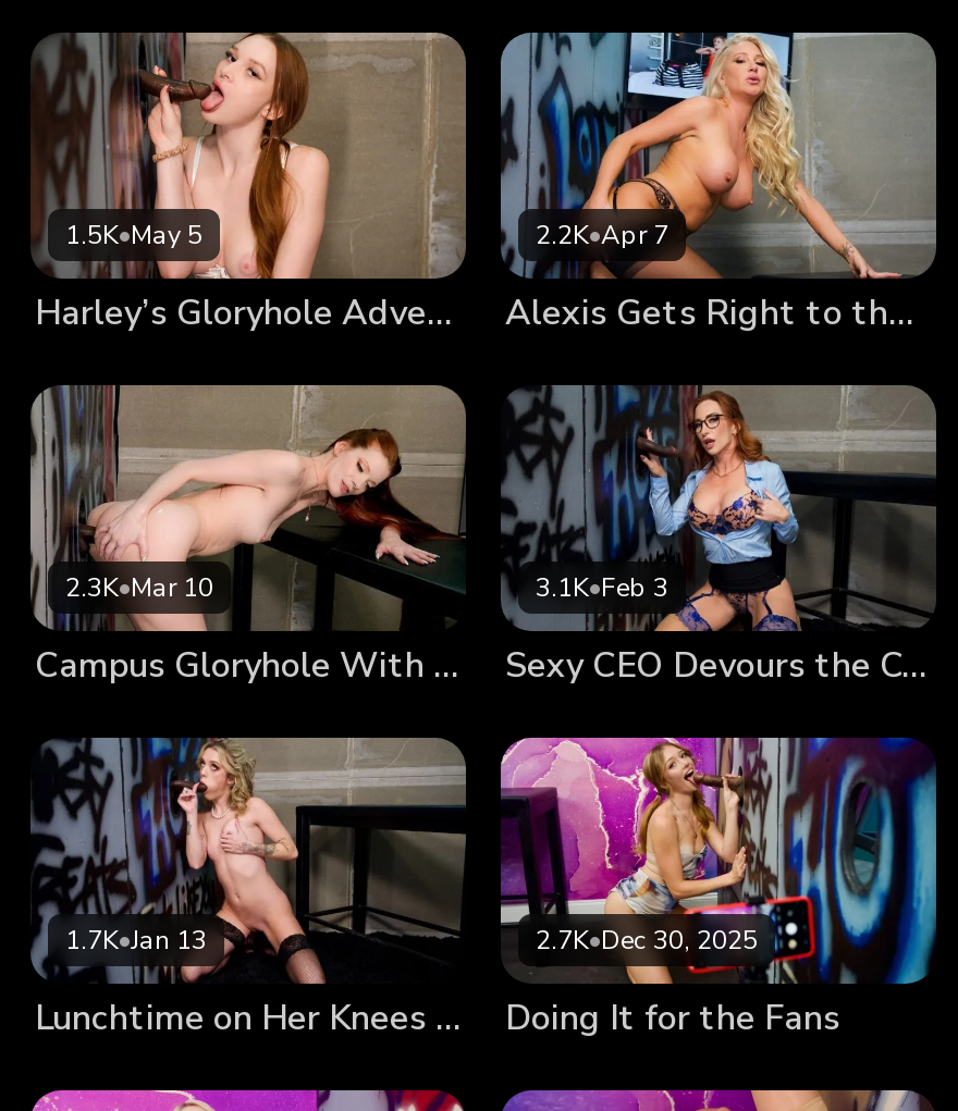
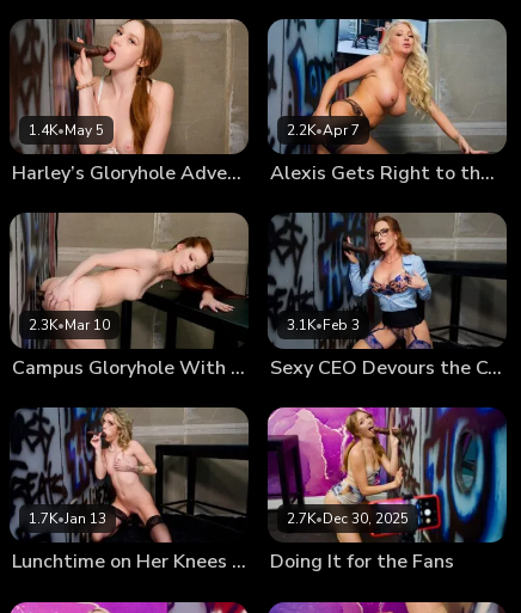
- 1.5K•May 5
+ 1.4K•May 5
